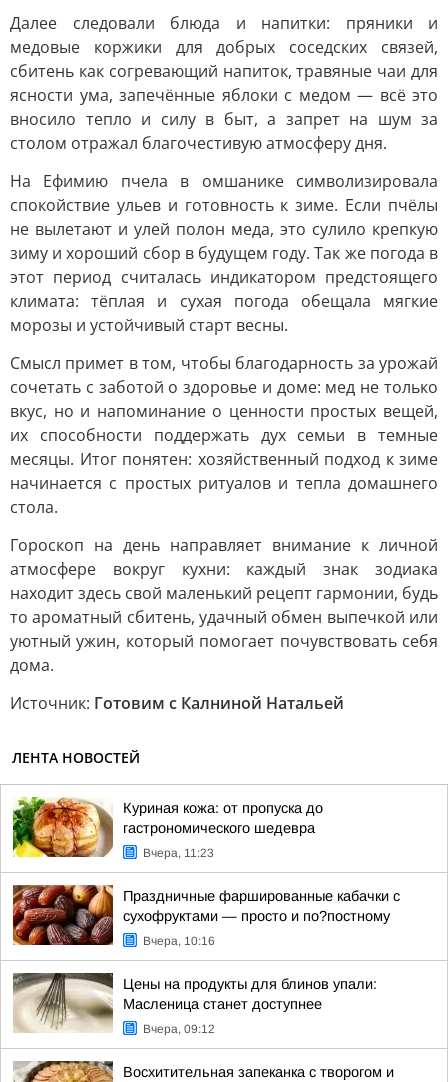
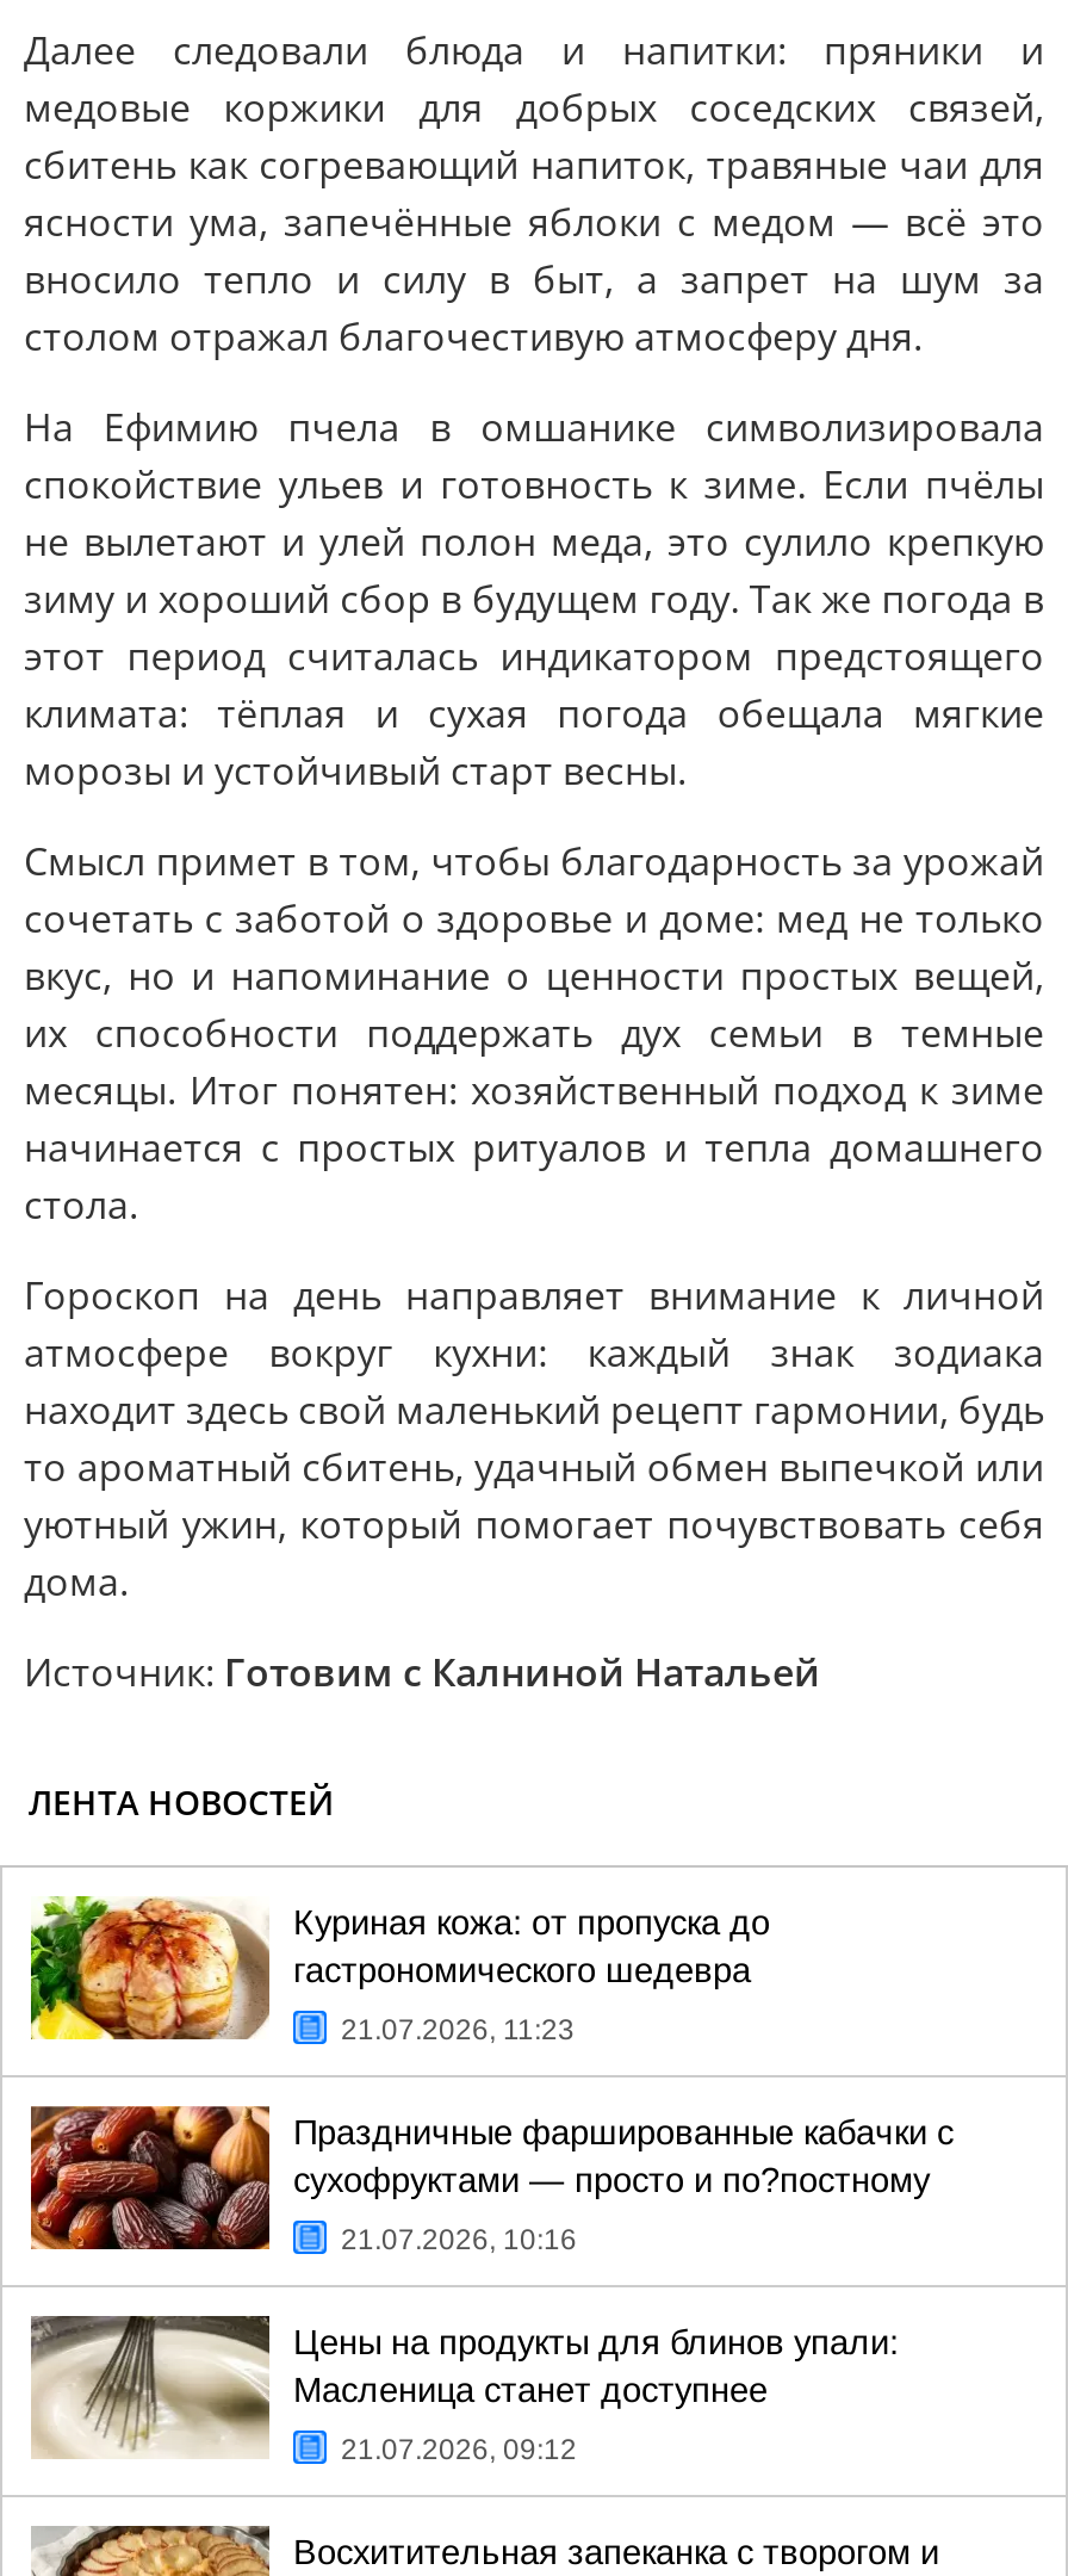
- Вчера, 11:23
+ 21.07.2026, 11:23

- Вчера, 10:16
+ 21.07.2026, 10:16

- Вчера, 09:12
+ 21.07.2026, 09:12
